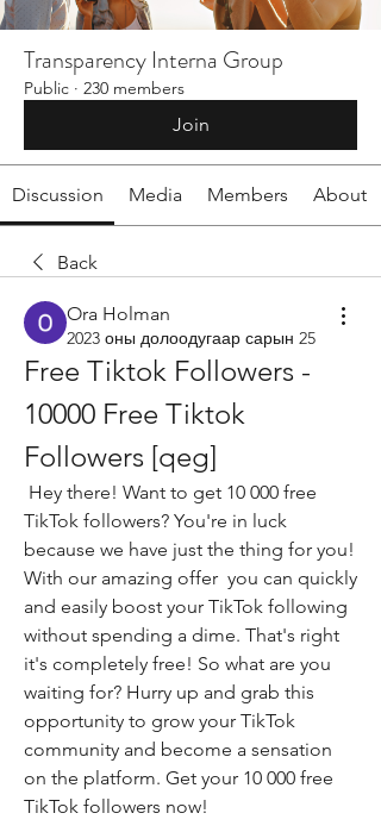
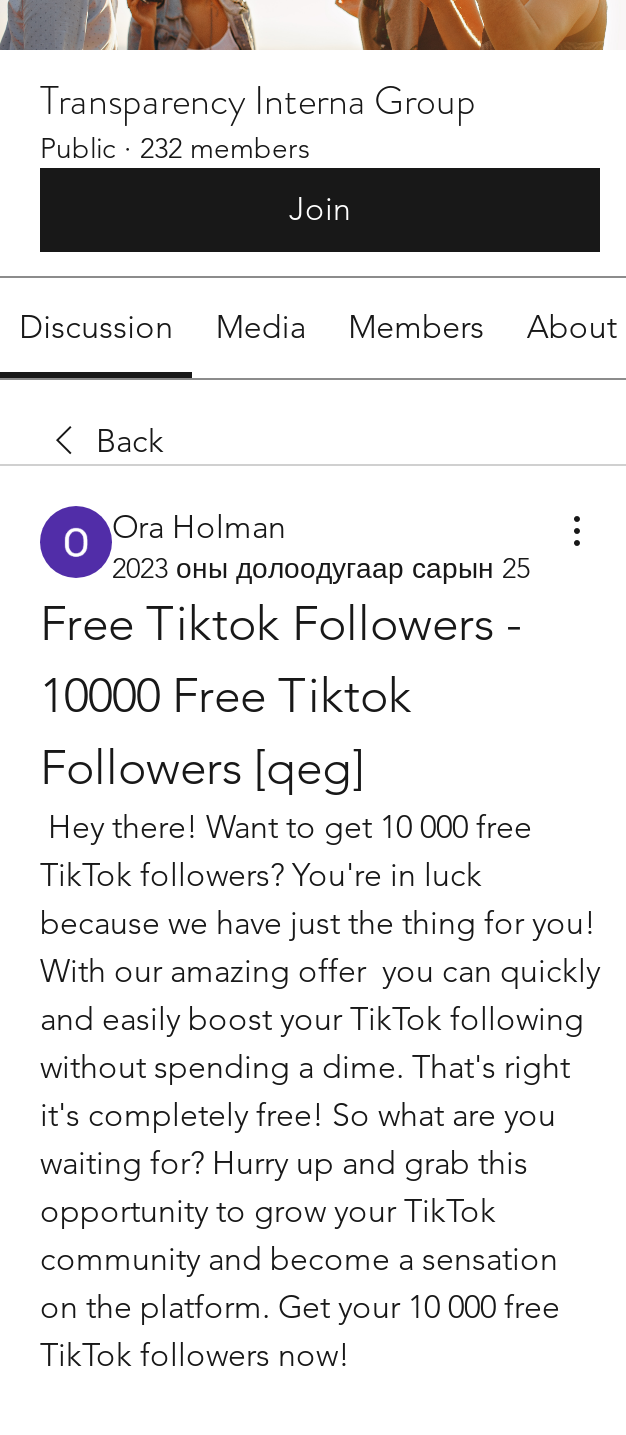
- Public · 230 members
+ Public · 232 members
